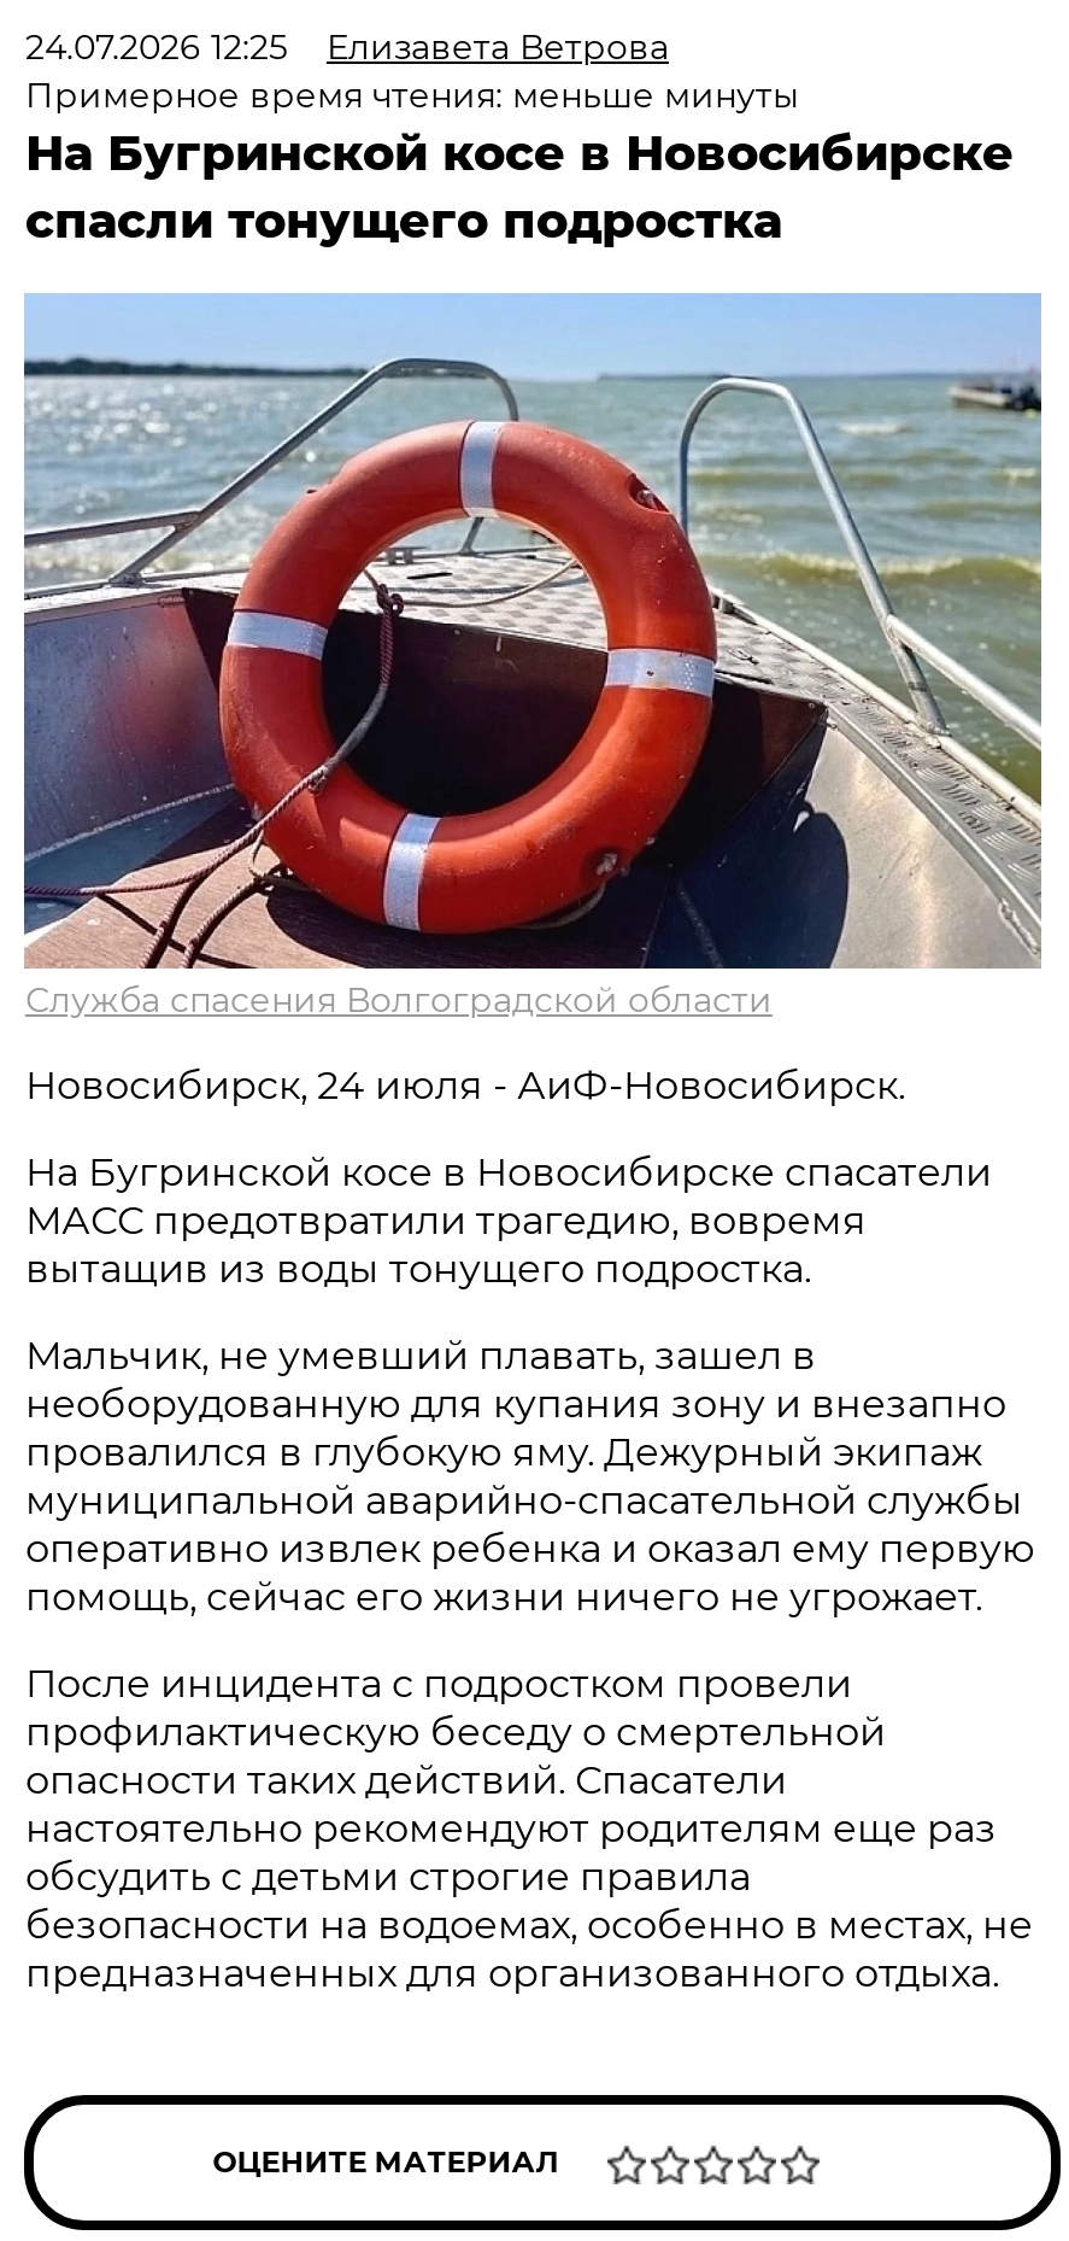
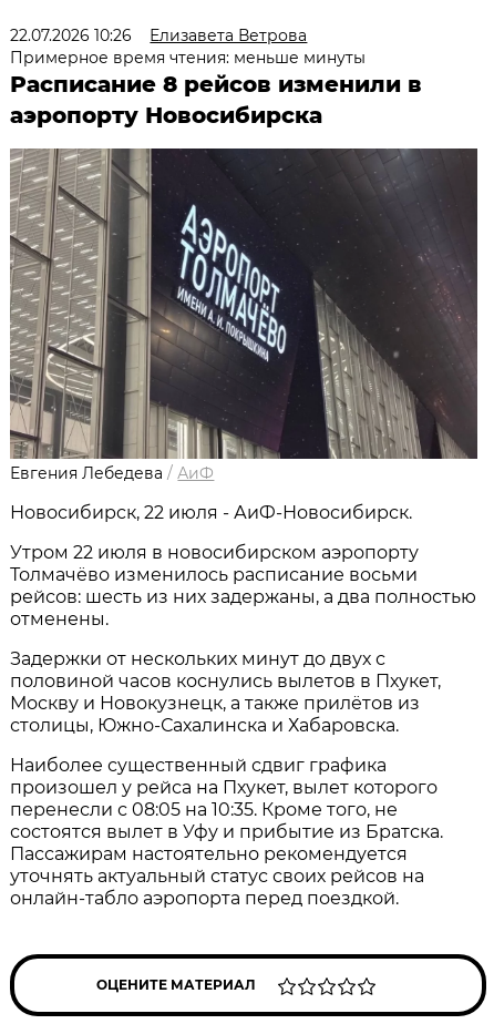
- 24.07.2026 12:25 Елизавета Ветрова
+ 22.07.2026 10:26 Елизавета Ветрова

- На Бугринской косе в Новосибирске
- спасли тонущего подростка
+ Расписание 8 рейсов изменили в
+ аэропорту Новосибирска

- [image]
- Служба спасения Волгоградской области
+ [image]
+ Евгения Лебедева / АиФ

- Новосибирcк, 24 июля - АиФ-Новосибирск.
+ Новосибирcк, 22 июля - АиФ-Новосибирск.

- На Бугринской косе в Новосибирске спасатели
- МАСС предотвратили трагедию, вовремя
- вытащив из воды тонущего подростка.
+ Утром 22 июля в новосибирском аэропорту
+ Толмачёво изменилось расписание восьми
+ рейсов: шесть из них задержаны, а два полностью
+ отменены.

- Мальчик, не умевший плавать, зашел в
- необорудованную для купания зону и внезапно
- провалился в глубокую яму. Дежурный экипаж
- муниципальной аварийно-спасательной службы
- оперативно извлек ребенка и оказал ему первую
- помощь, сейчас его жизни ничего не угрожает.
+ Задержки от нескольких минут до двух с
+ половиной часов коснулись вылетов в Пхукет,
+ Москву и Новокузнецк, а также прилётов из
+ столицы, Южно-Сахалинска и Хабаровска.

- После инцидента с подростком провели
- профилактическую беседу о смертельной
- опасности таких действий. Спасатели
- настоятельно рекомендуют родителям еще раз
- обсудить с детьми строгие правила
- безопасности на водоемах, особенно в местах, не
- предназначенных для организованного отдыха.
+ Наиболее существенный сдвиг графика
+ произошел у рейса на Пхукет, вылет которого
+ перенесли с 08:05 на 10:35. Кроме того, не
+ состоятся вылет в Уфу и прибытие из Братска.
+ Пассажирам настоятельно рекомендуется
+ уточнять актуальный статус своих рейсов на
+ онлайн-табло аэропорта перед поездкой.
